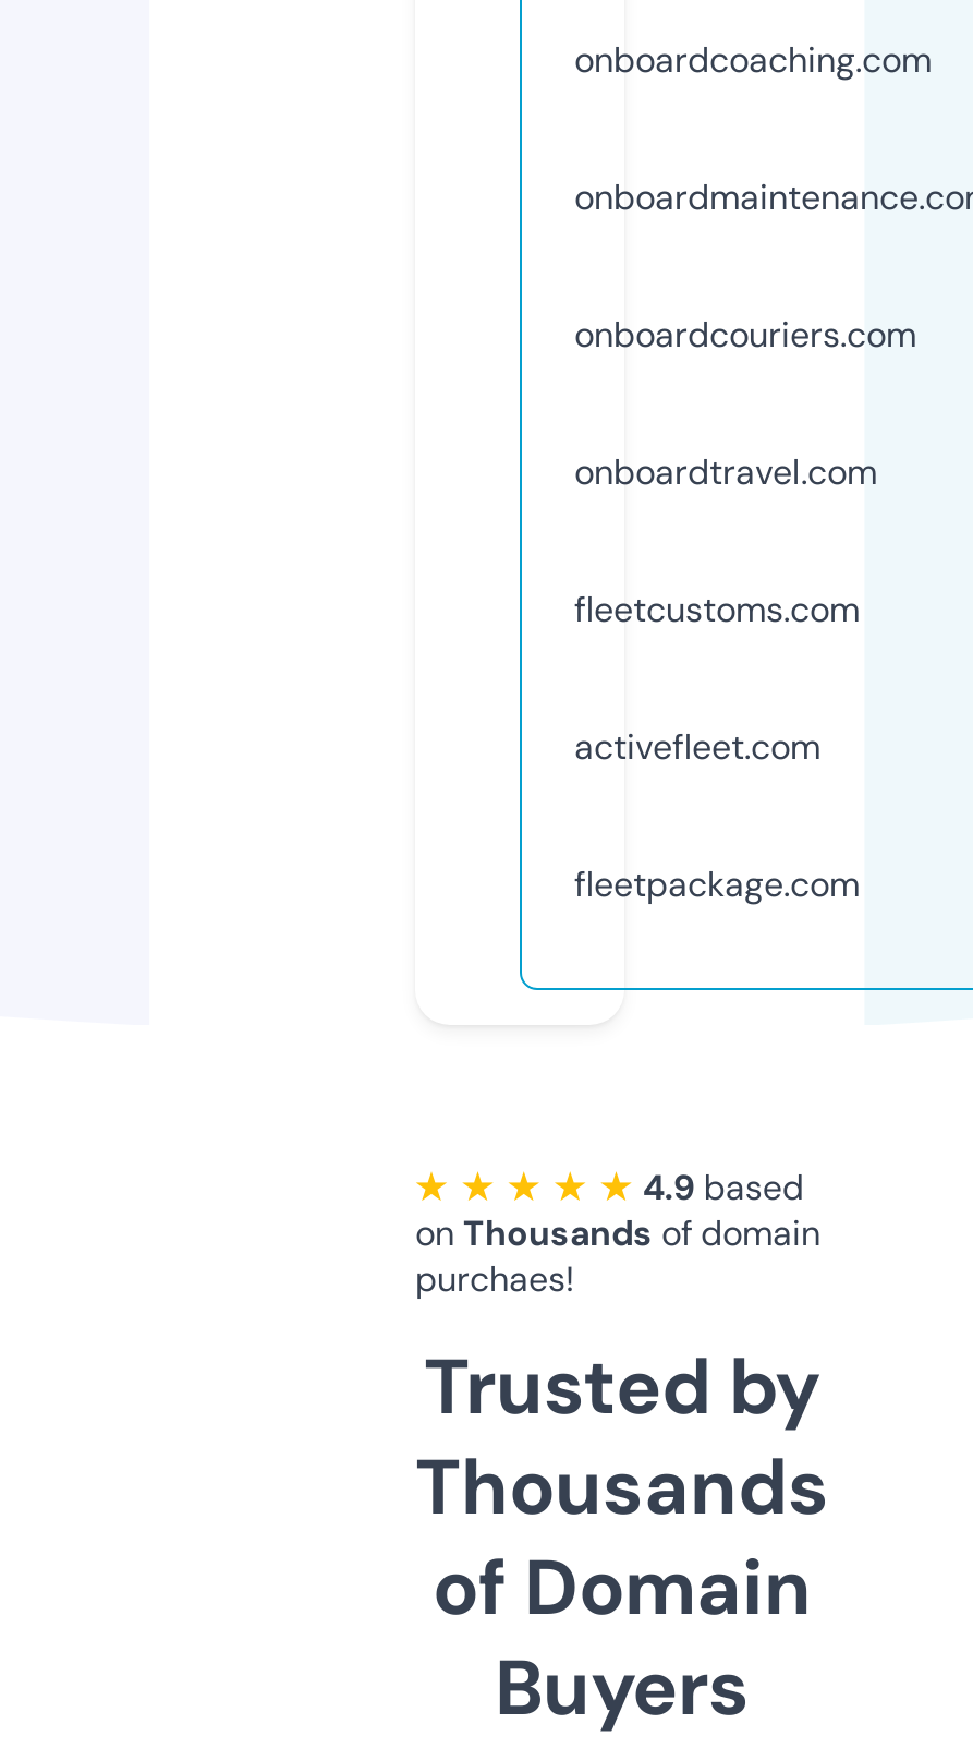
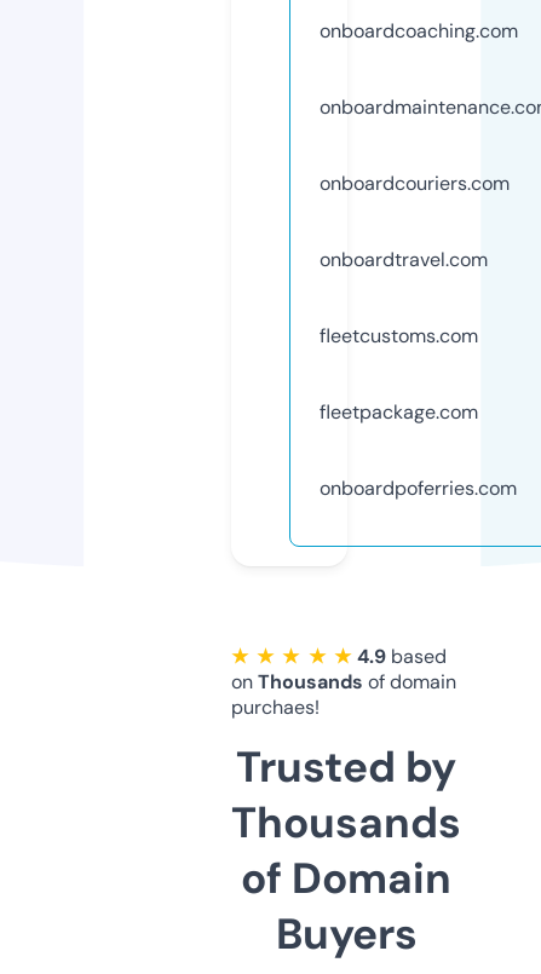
- activefleet.com

moved up: fleetpackage.com

+ onboardpoferries.com
